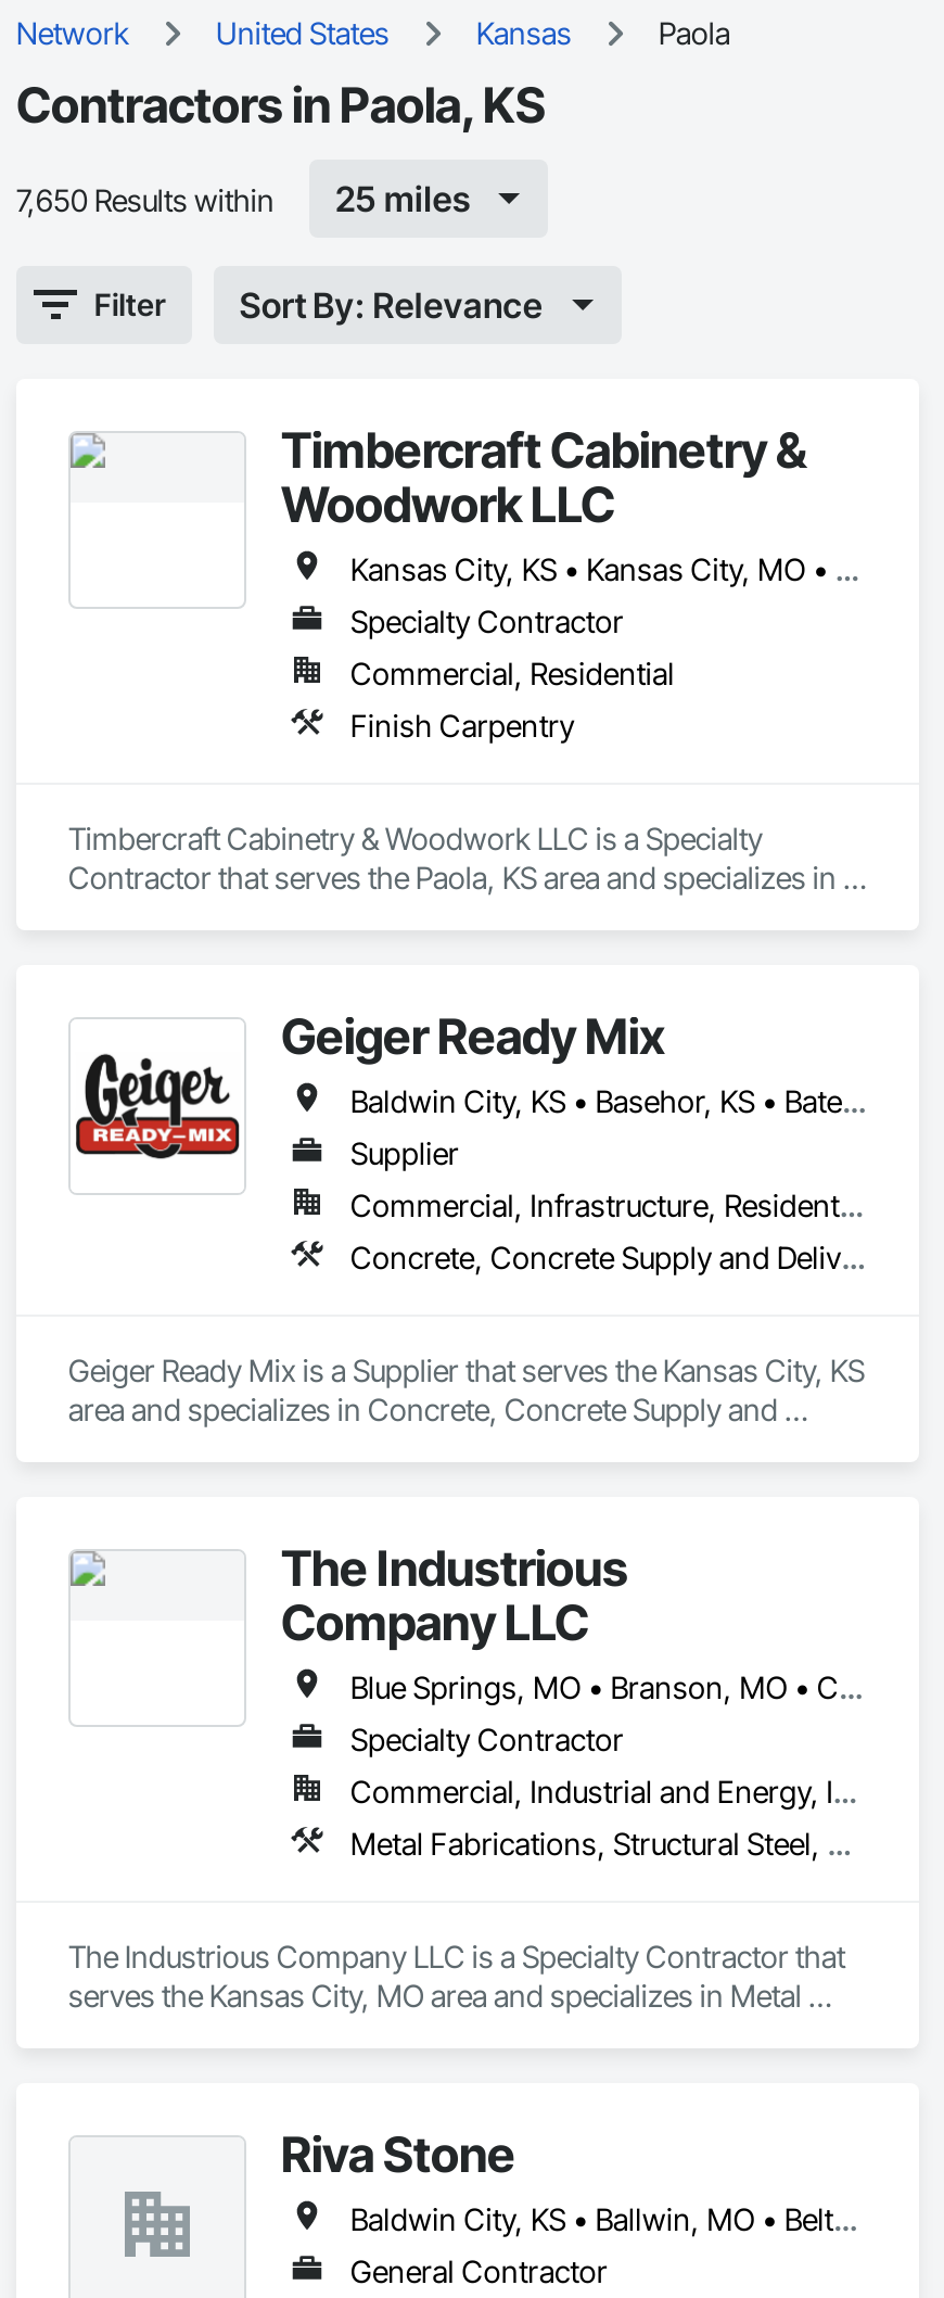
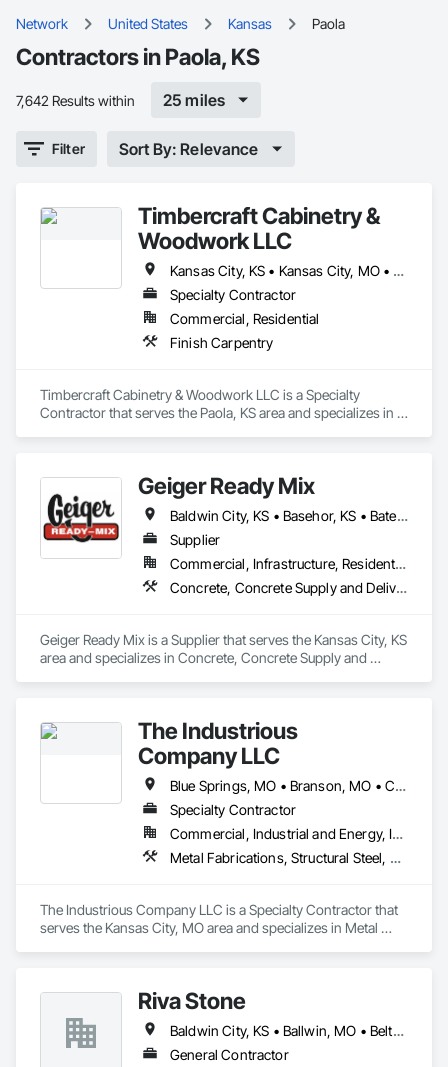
- 7,650 Results within
+ 7,642 Results within
